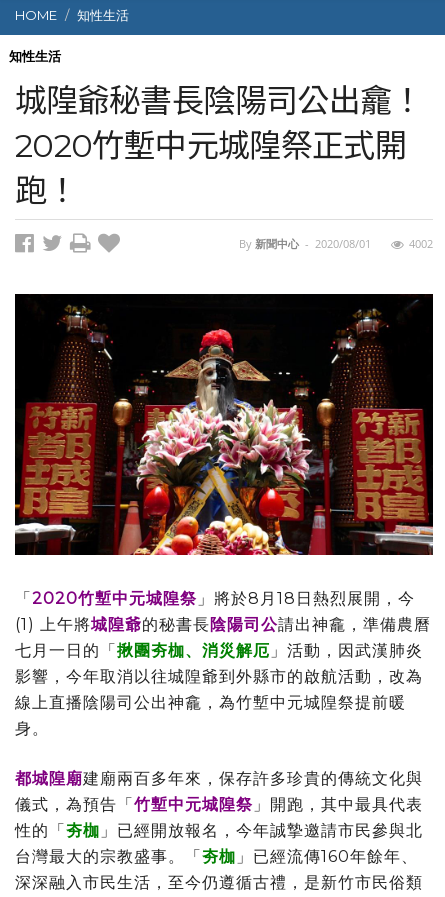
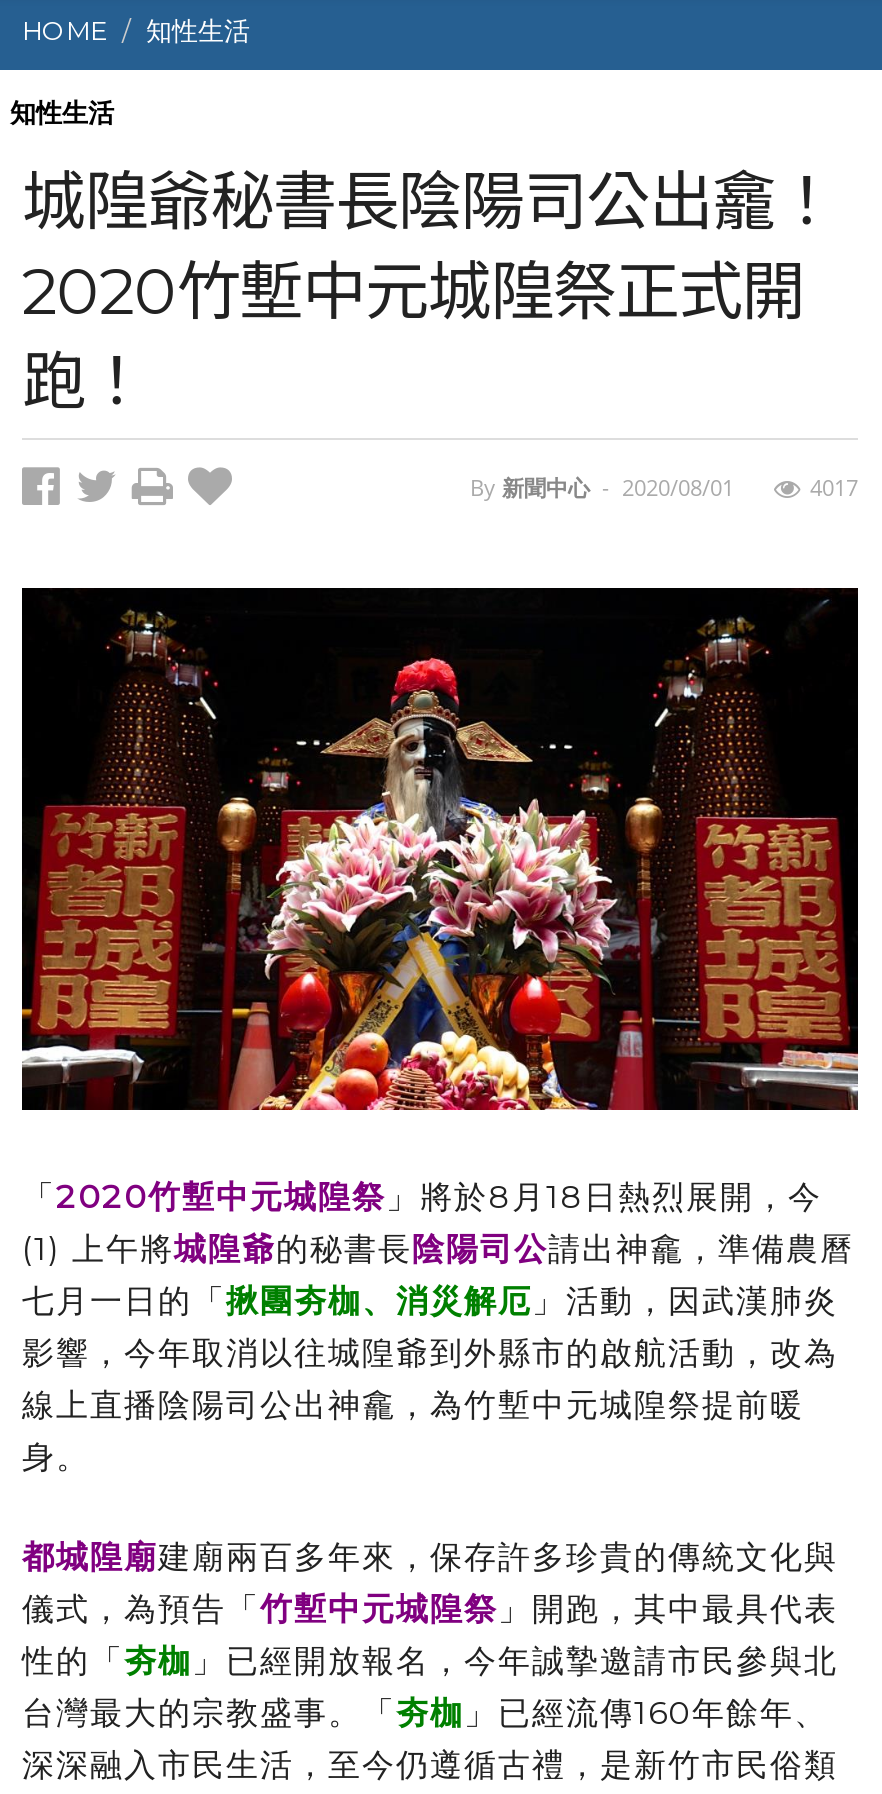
- 4002
+ 4017
